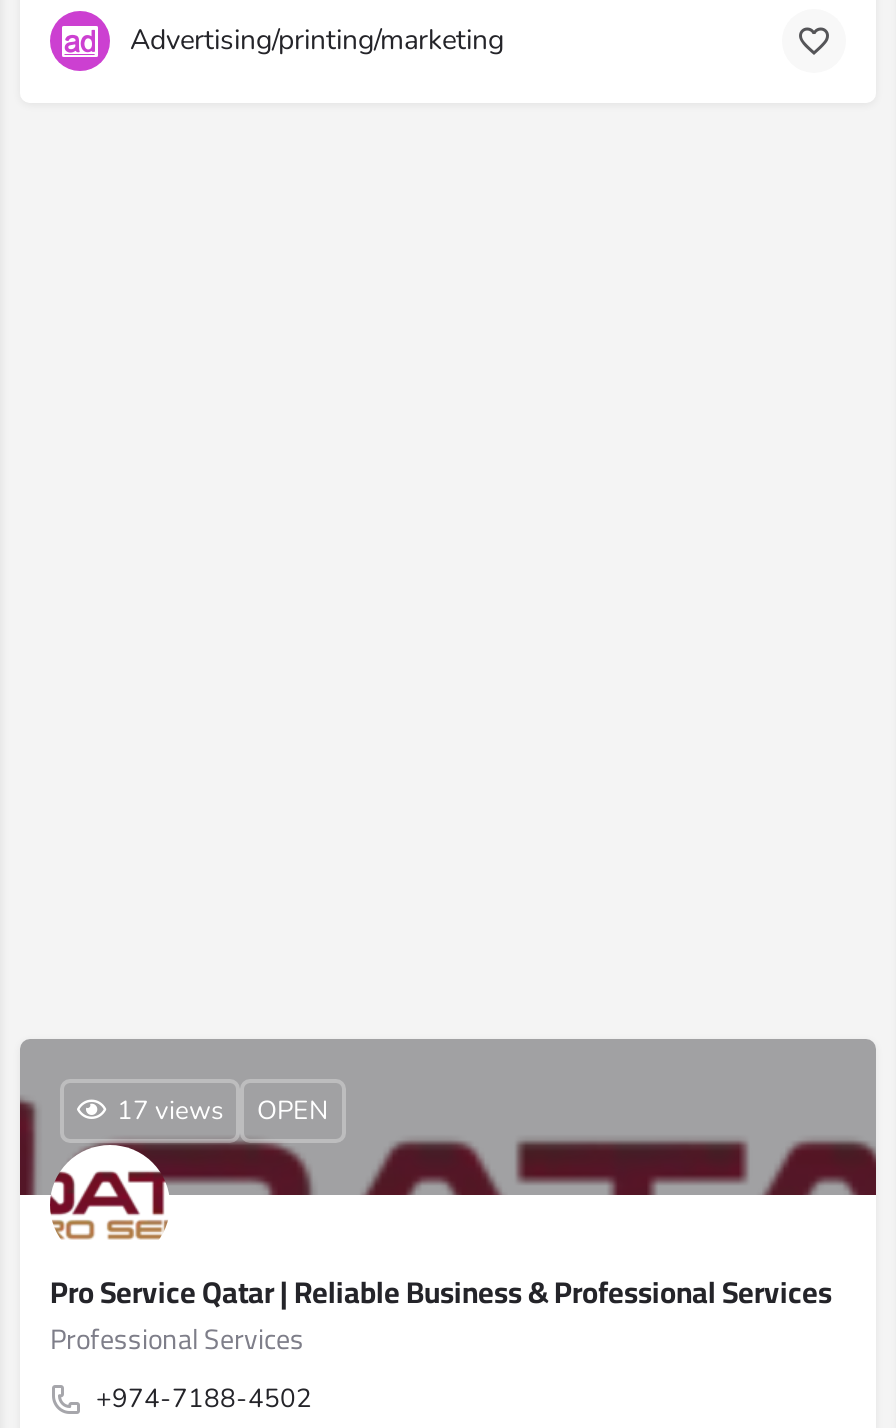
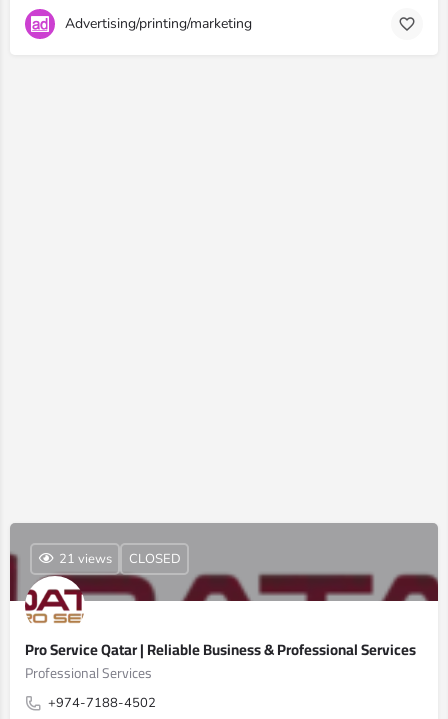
- 17 views
- OPEN
+ 21 views
+ CLOSED
